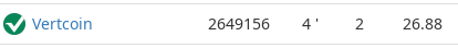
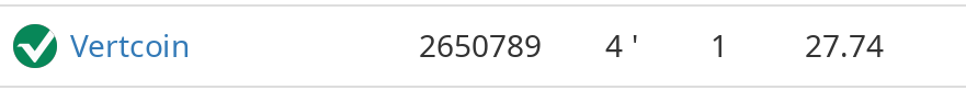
- 2649156
+ 2650789

- 2
+ 1

- 26.88
+ 27.74
